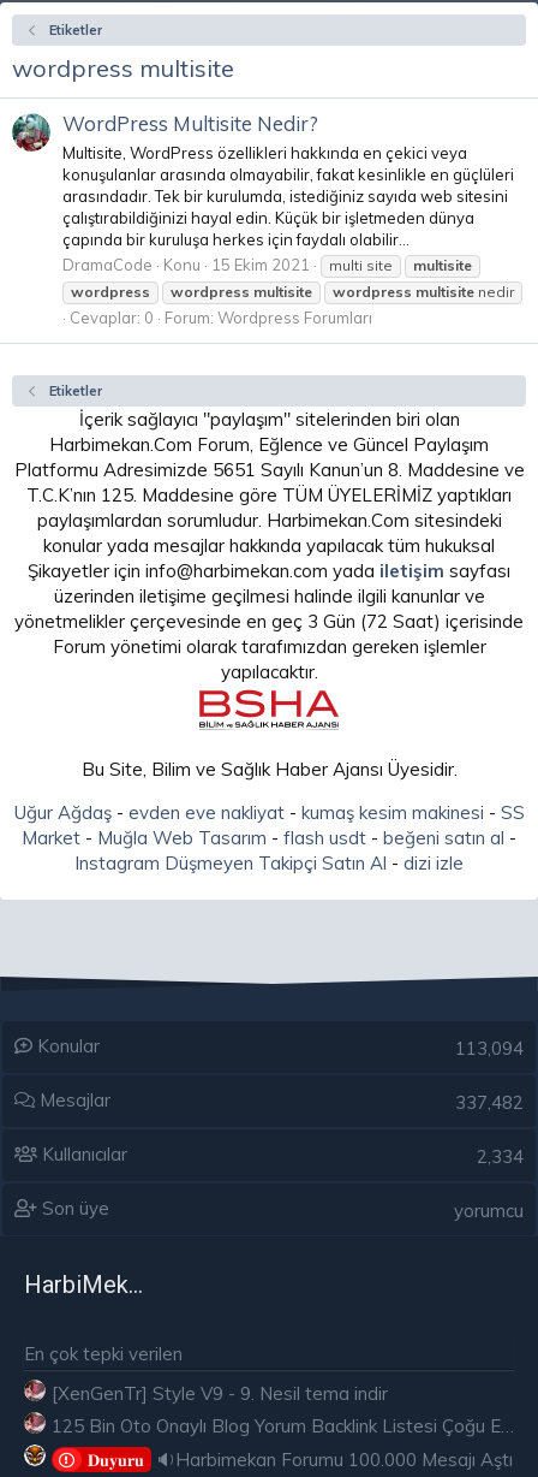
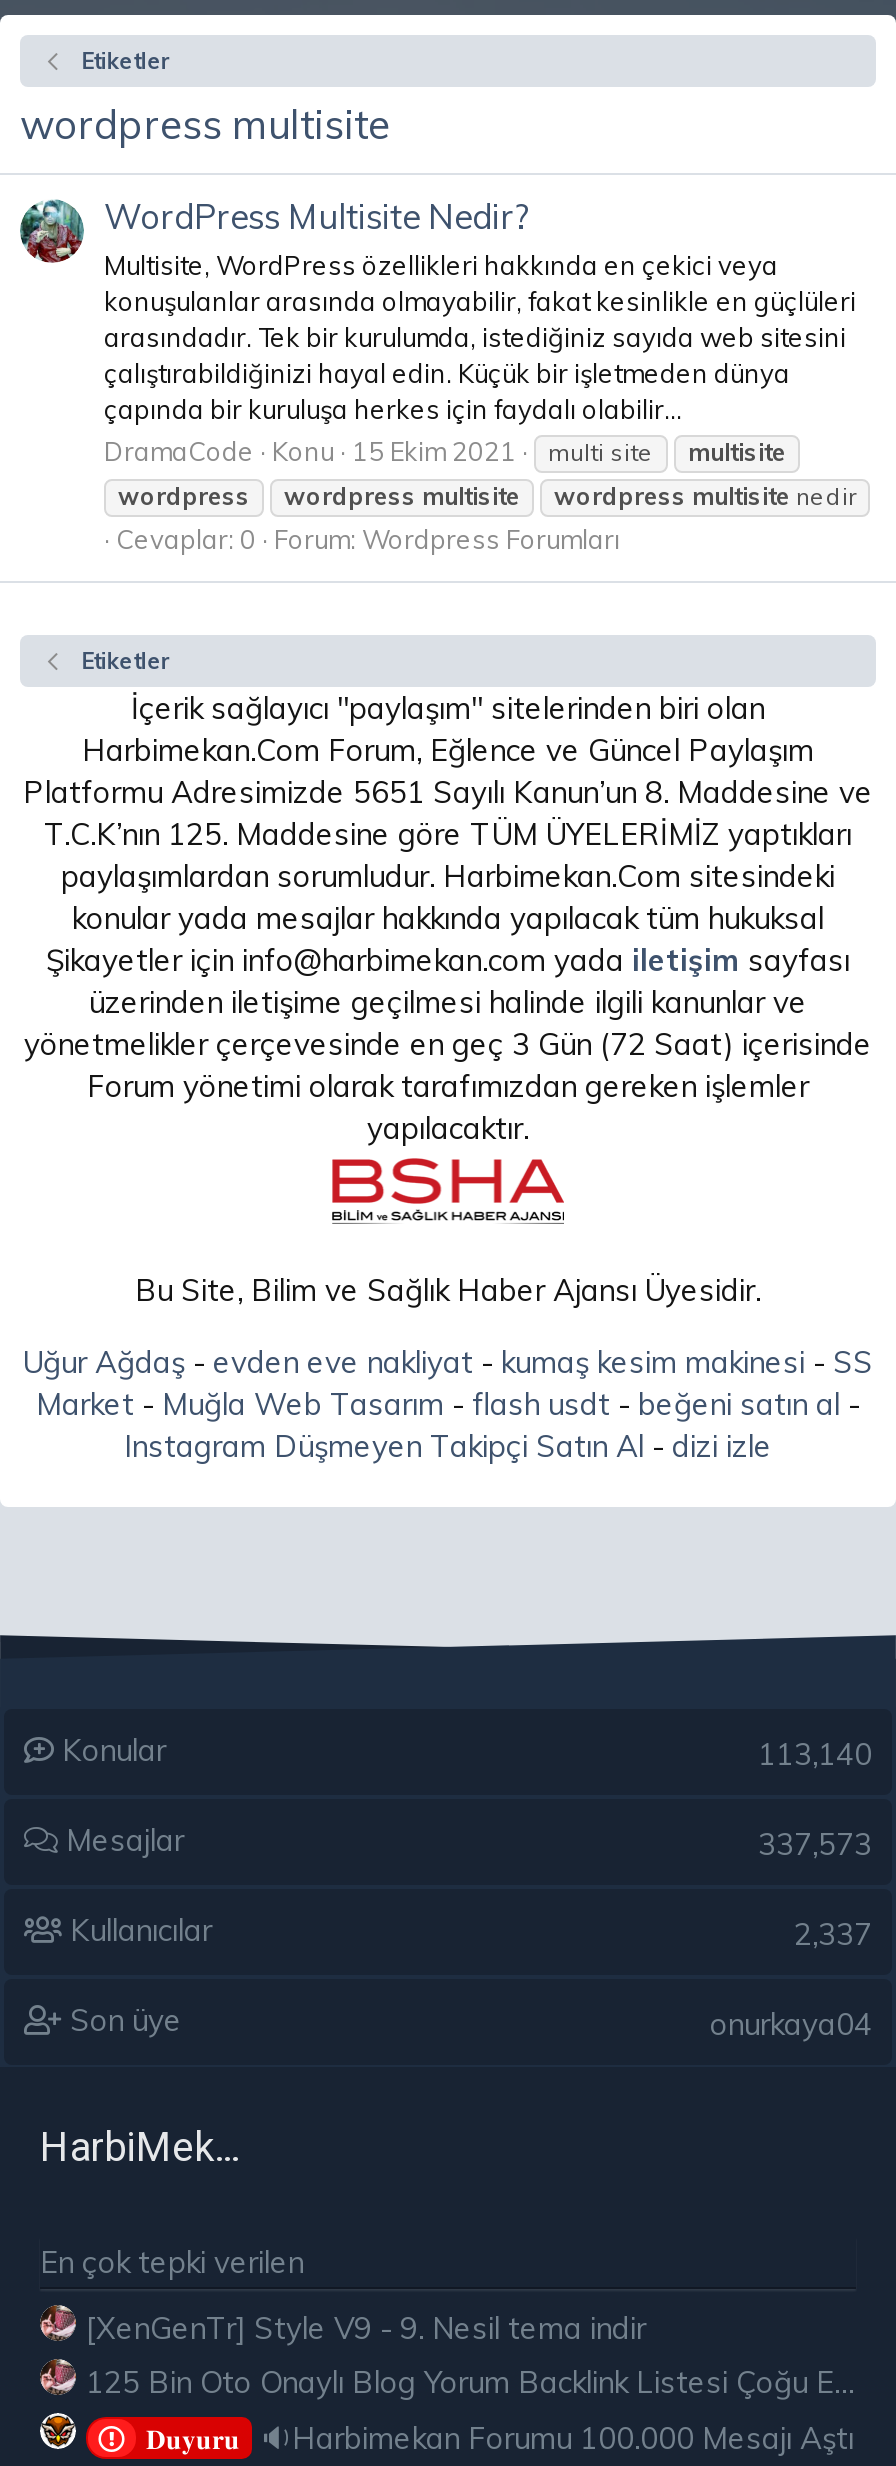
- 113,094
+ 113,140

- 337,482
+ 337,573

- 2,334
+ 2,337

- yorumcu
+ onurkaya04
